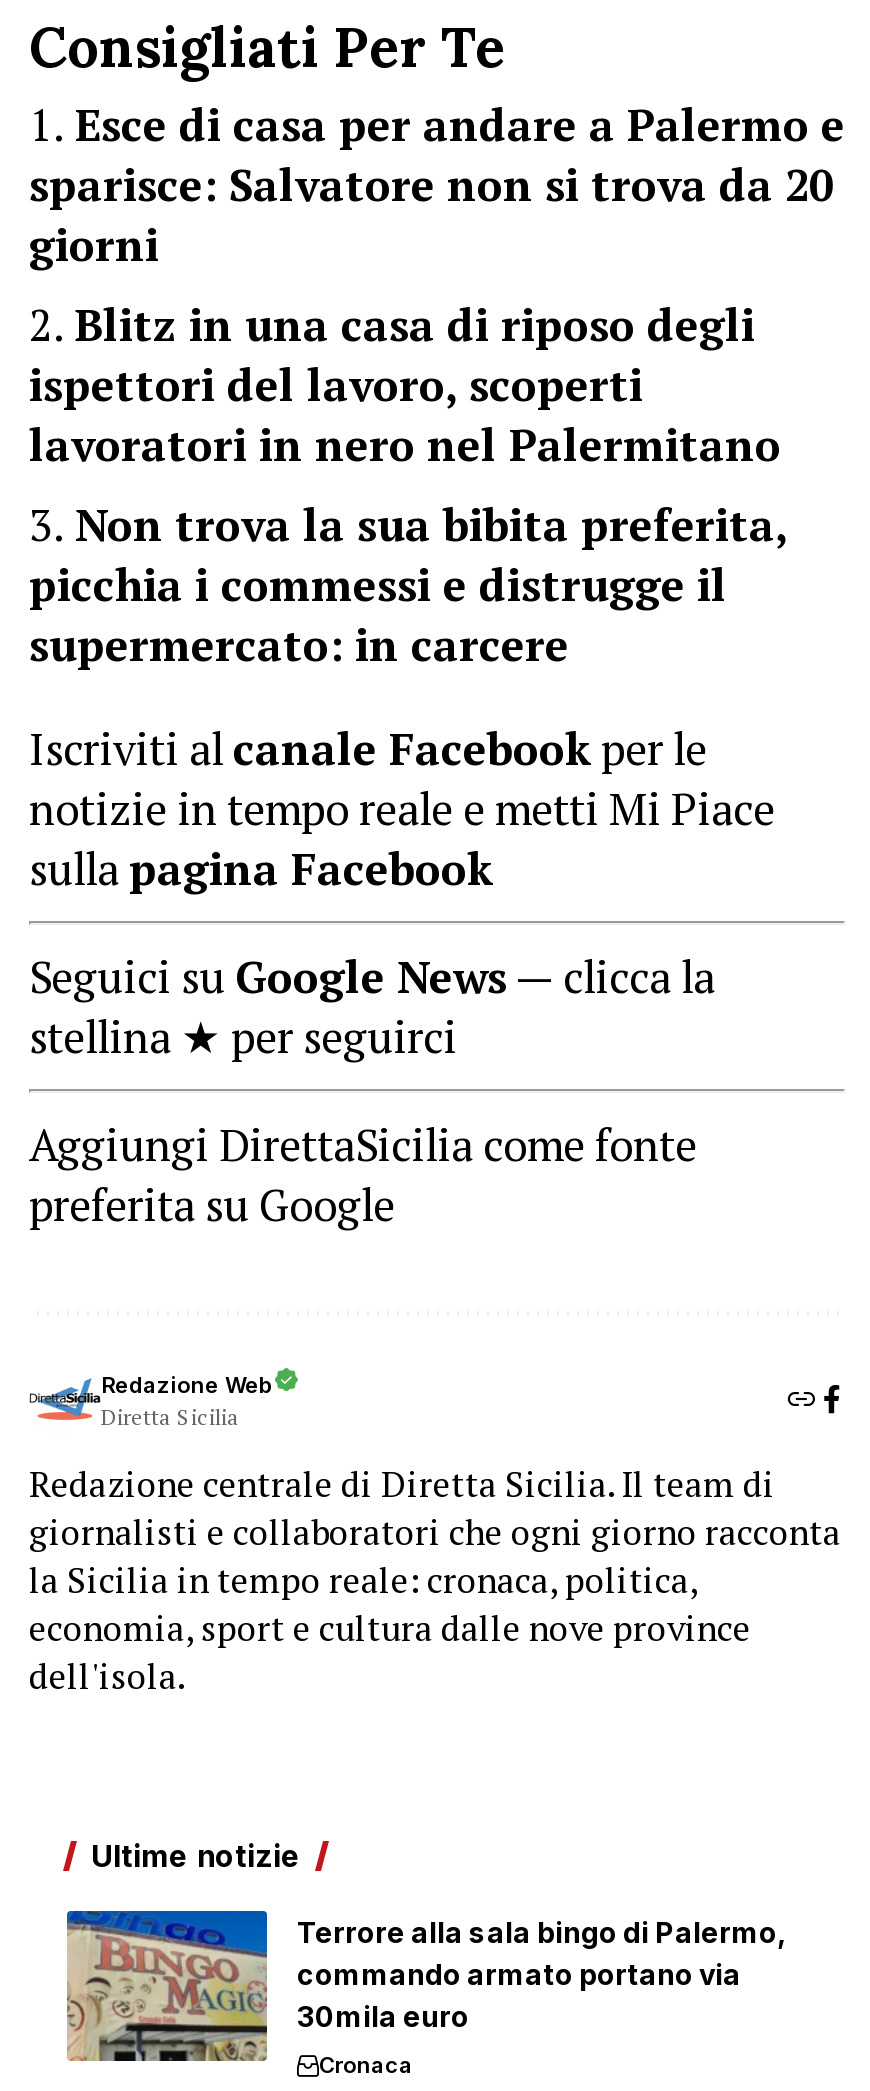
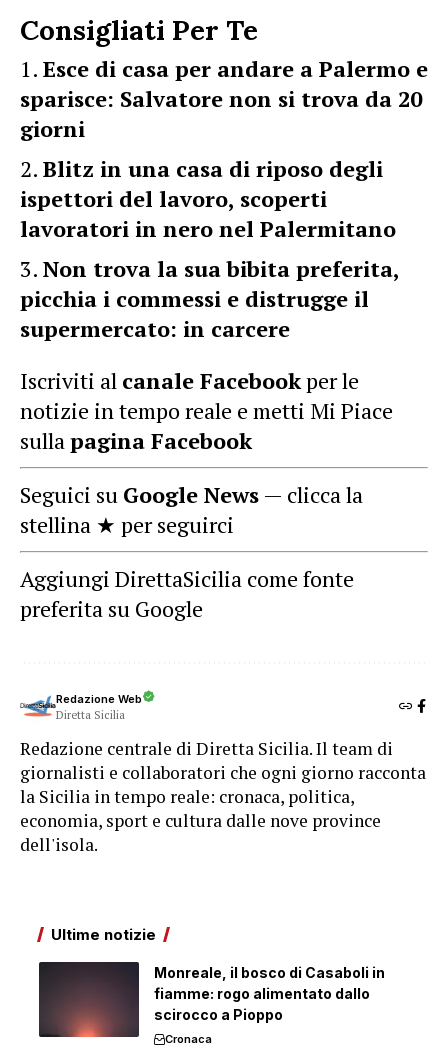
- [image]
- Terrore alla sala bingo di Palermo,
- commando armato portano via
- 30mila euro
+ [image]
+ Monreale, il bosco di Casaboli in
+ fiamme: rogo alimentato dallo
+ scirocco a Pioppo
